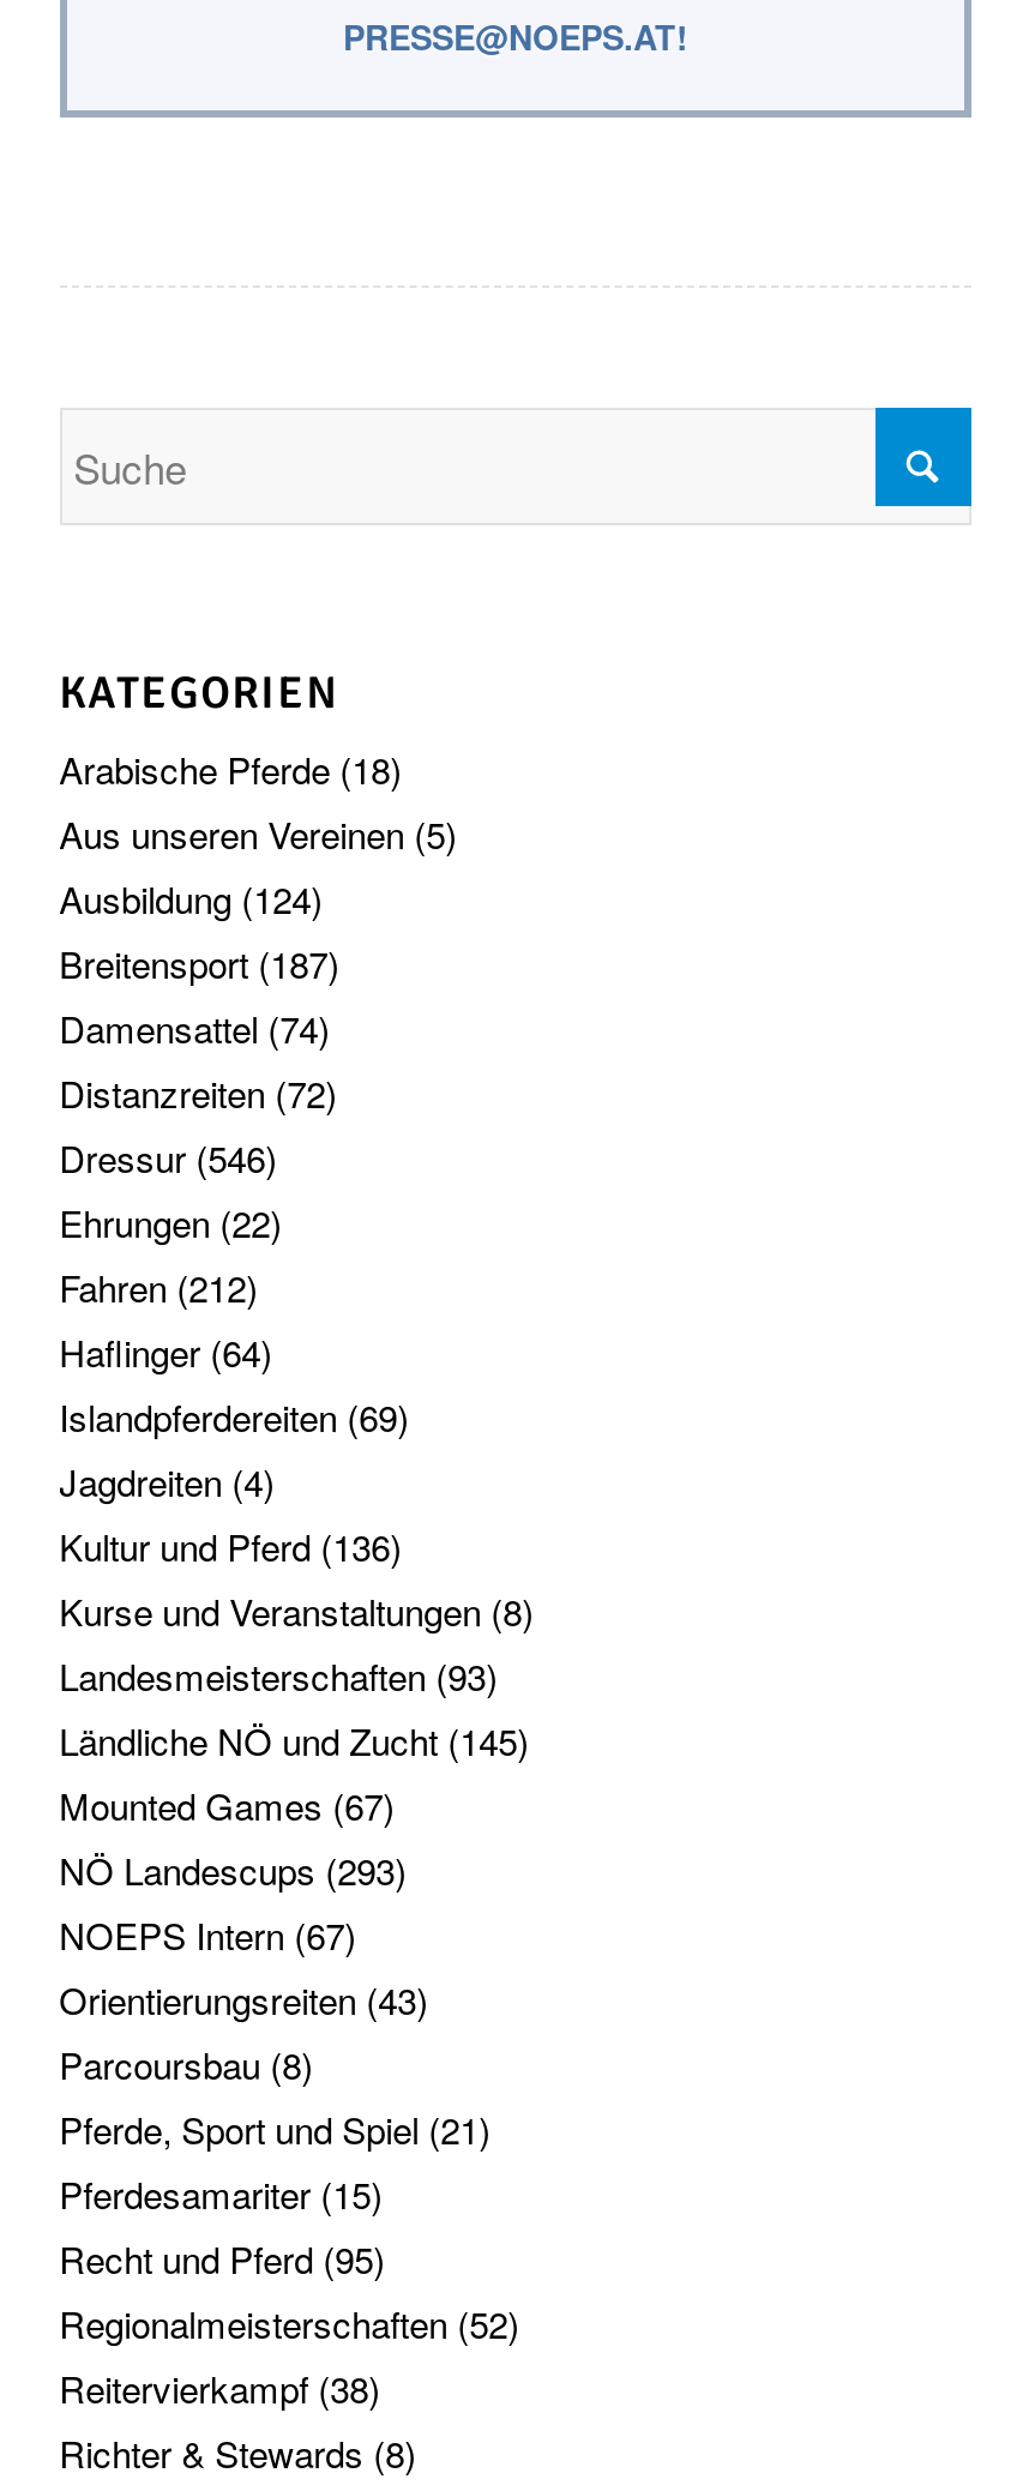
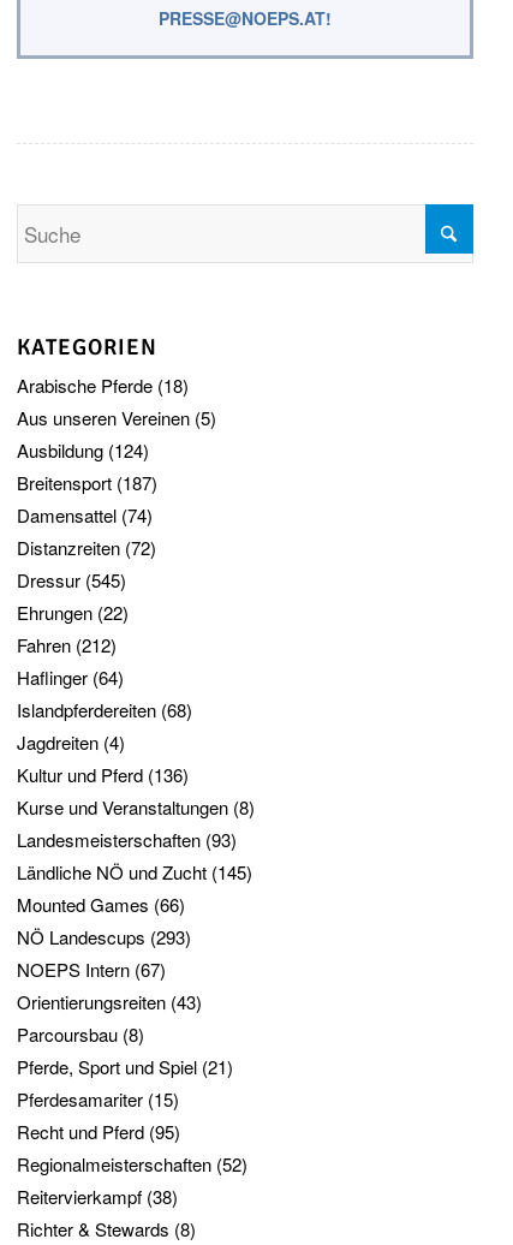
- Dressur (546)
+ Dressur (545)

- Islandpferdereiten (69)
+ Islandpferdereiten (68)

- Mounted Games (67)
+ Mounted Games (66)
